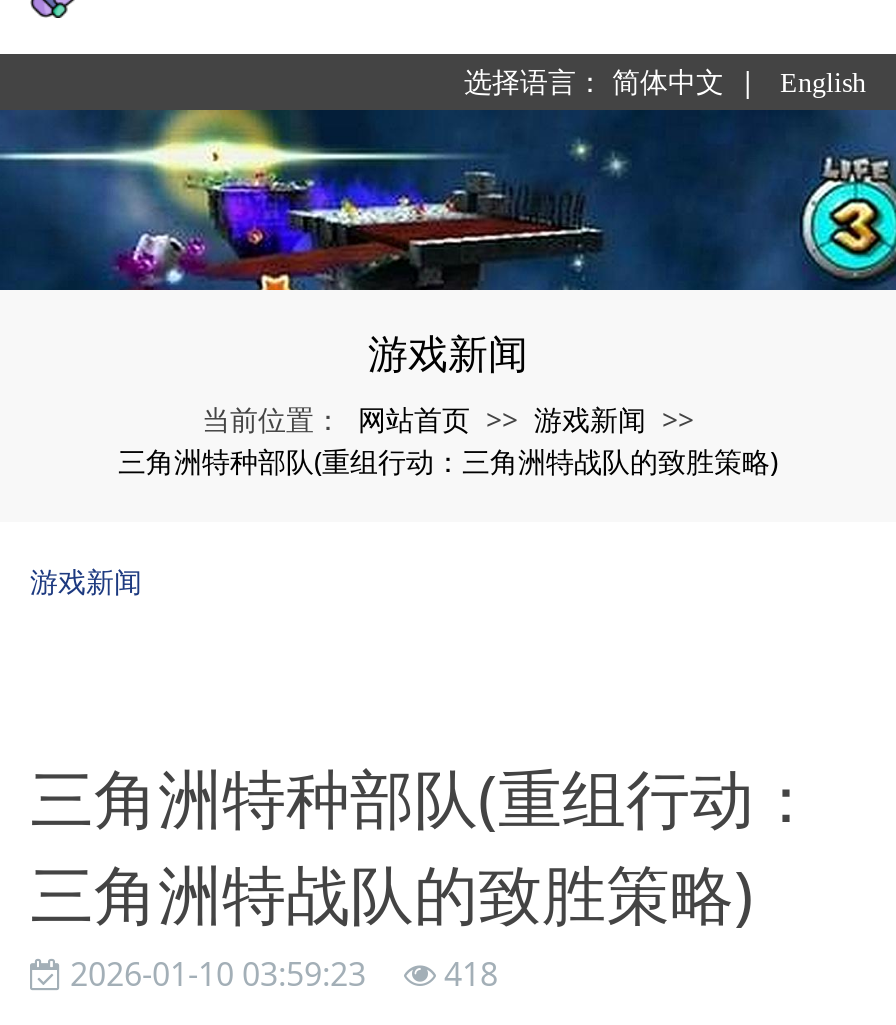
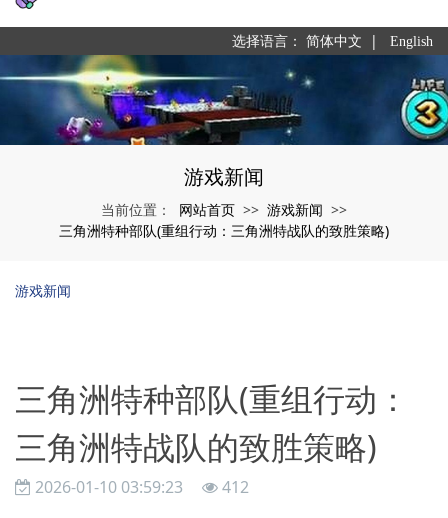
- 2026-01-10 03:59:23 418
+ 2026-01-10 03:59:23 412
